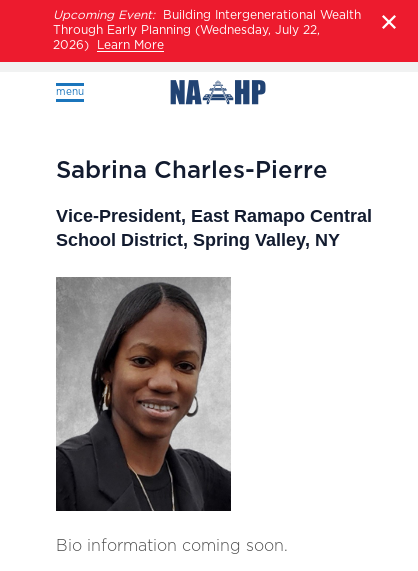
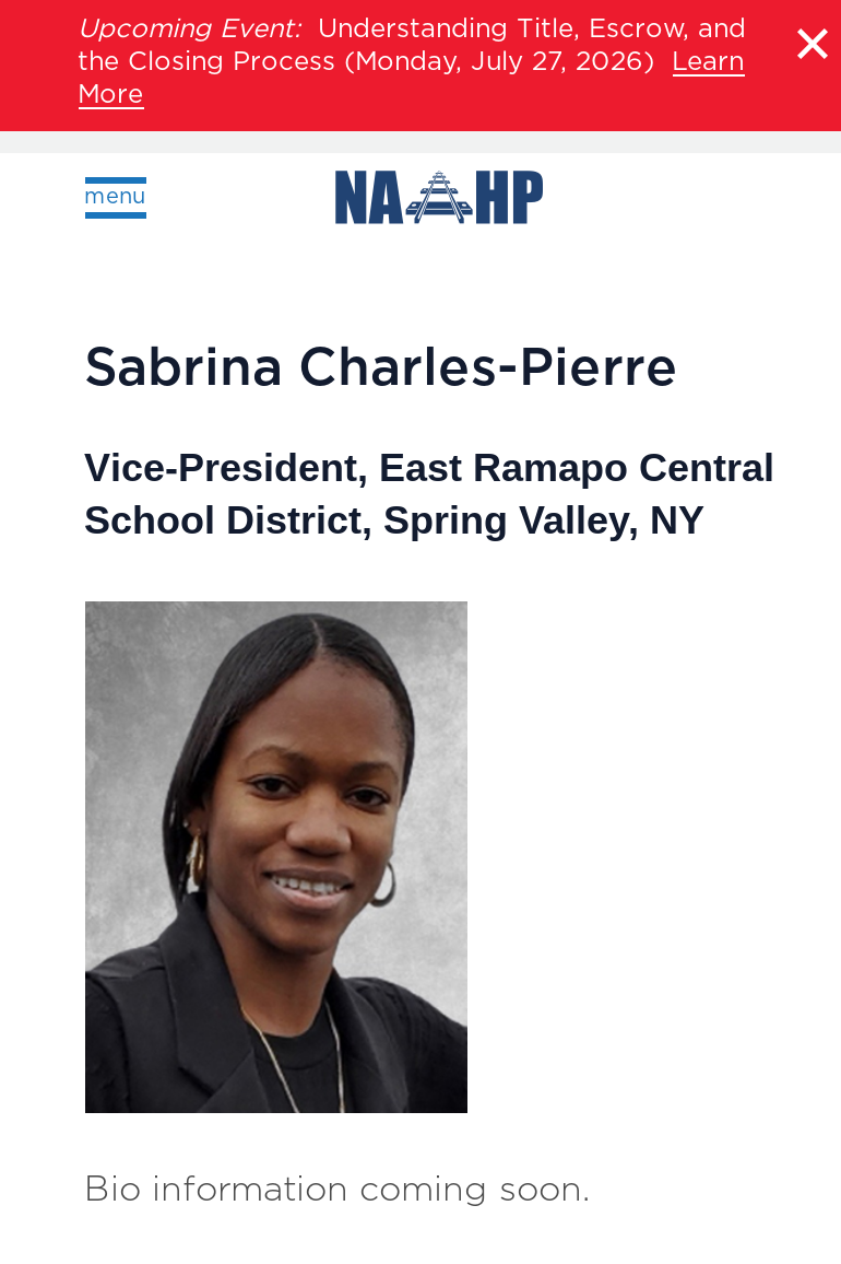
- Upcoming Event: Building Intergenerational Wealth
- Through Early Planning (Wednesday, July 22,
- 2026) Learn More
+ Upcoming Event: Understanding Title, Escrow, and
+ the Closing Process (Monday, July 27, 2026) Learn
+ More
